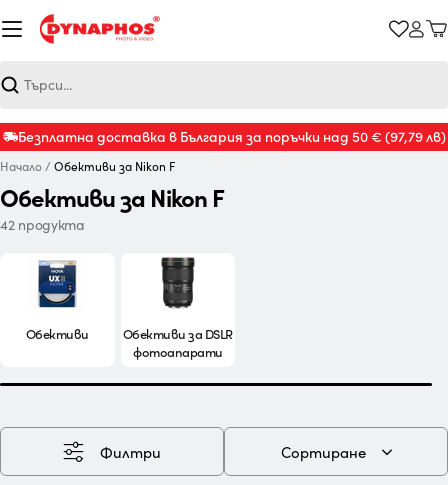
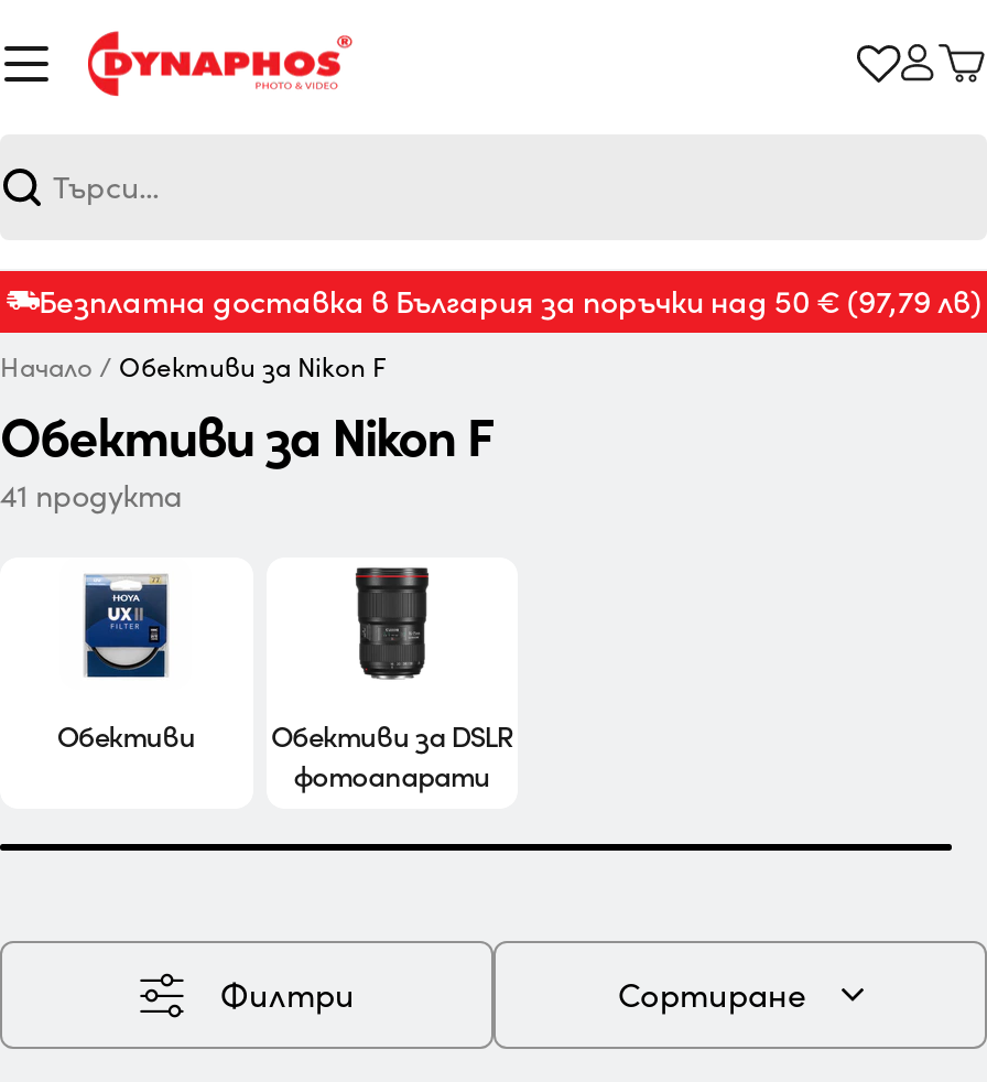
- 42 продукта
+ 41 продукта
